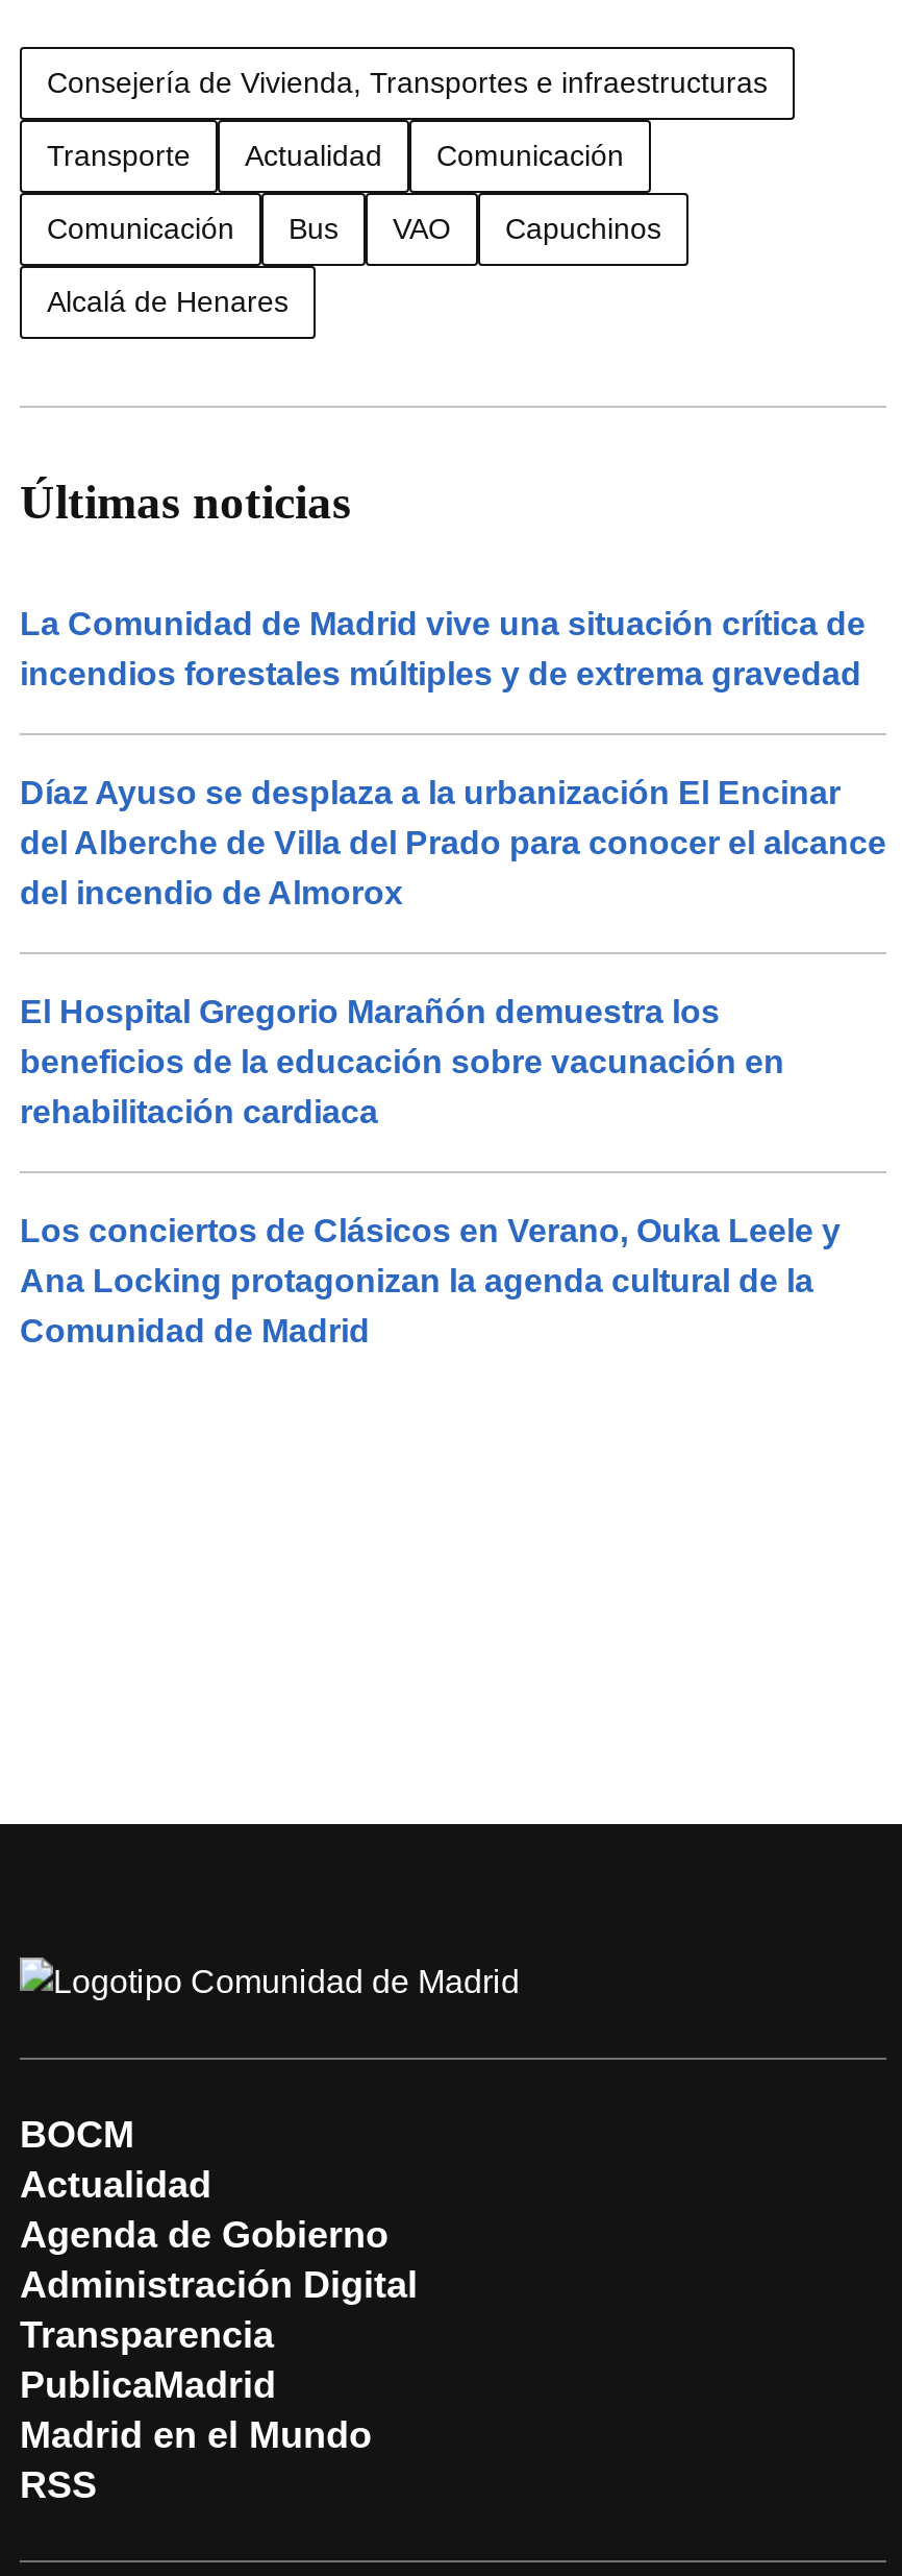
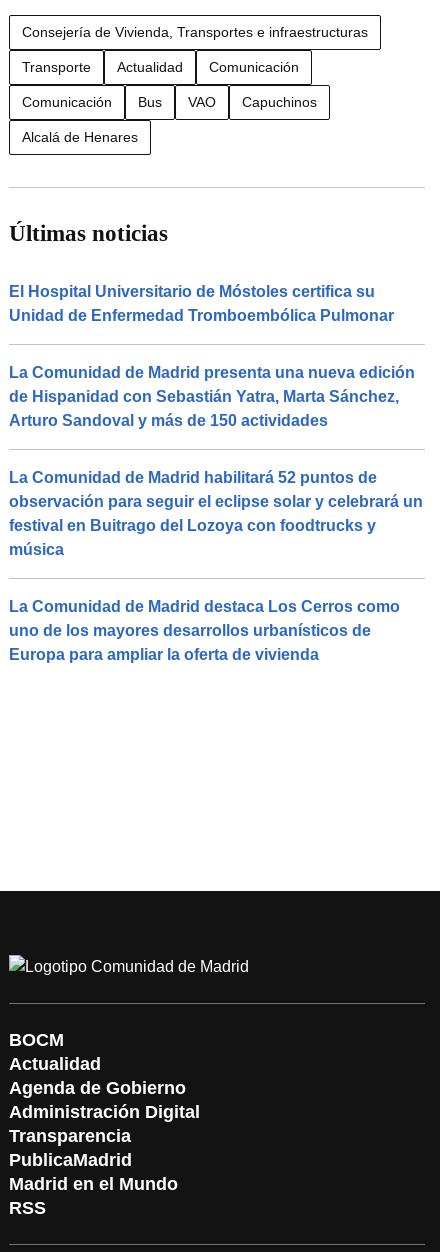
- La Comunidad de Madrid vive una situación crítica de
- incendios forestales múltiples y de extrema gravedad
+ El Hospital Universitario de Móstoles certifica su
+ Unidad de Enfermedad Tromboembólica Pulmonar

- Díaz Ayuso se desplaza a la urbanización El Encinar
- del Alberche de Villa del Prado para conocer el alcance
- del incendio de Almorox
+ La Comunidad de Madrid presenta una nueva edición
+ de Hispanidad con Sebastián Yatra, Marta Sánchez,
+ Arturo Sandoval y más de 150 actividades

- El Hospital Gregorio Marañón demuestra los
- beneficios de la educación sobre vacunación en
- rehabilitación cardiaca
+ La Comunidad de Madrid habilitará 52 puntos de
+ observación para seguir el eclipse solar y celebrará un
+ festival en Buitrago del Lozoya con foodtrucks y
+ música

- Los conciertos de Clásicos en Verano, Ouka Leele y
- Ana Locking protagonizan la agenda cultural de la
- Comunidad de Madrid
+ La Comunidad de Madrid destaca Los Cerros como
+ uno de los mayores desarrollos urbanísticos de
+ Europa para ampliar la oferta de vivienda
